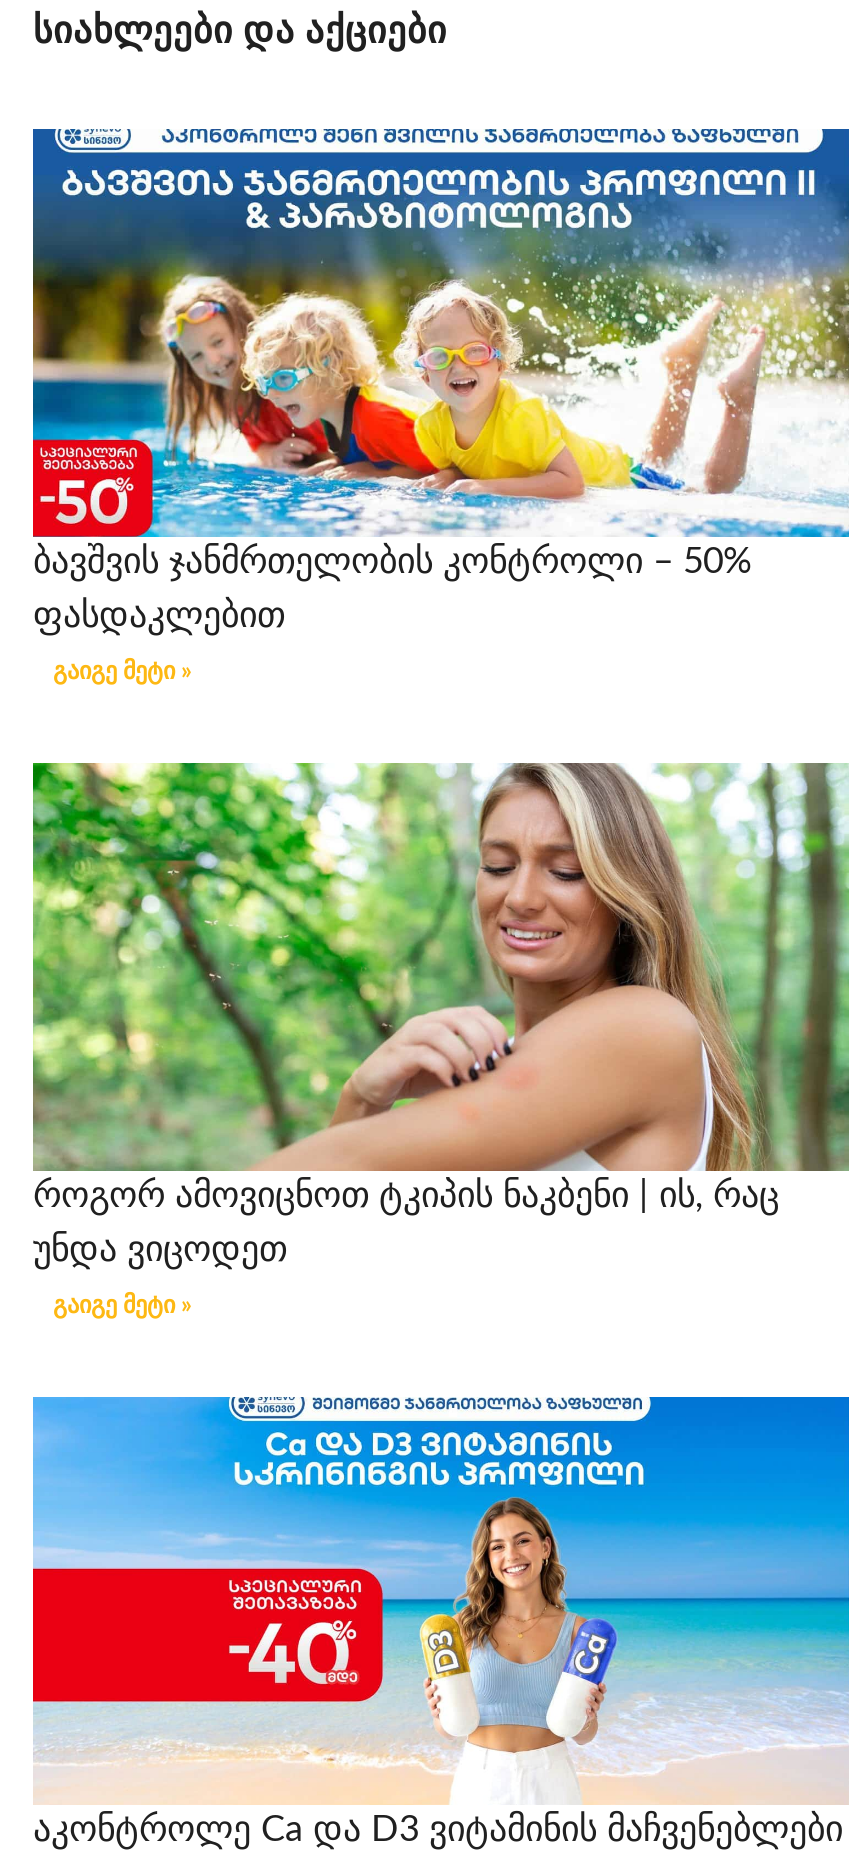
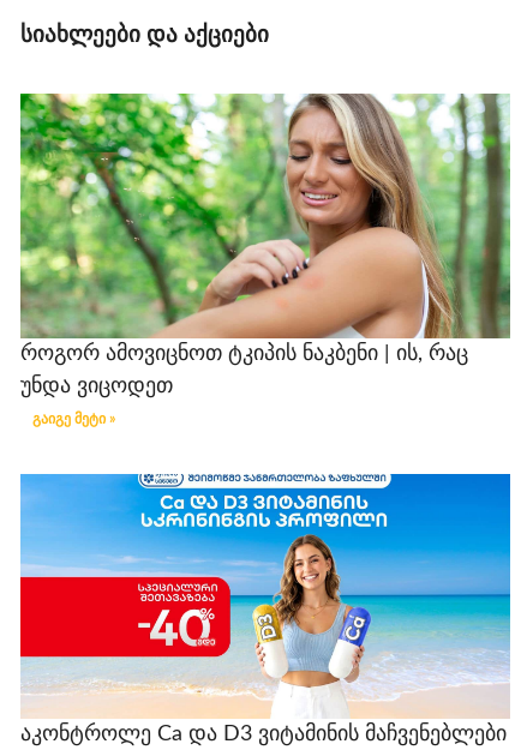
- [image]
- ბავშვის ჯანმრთელობის კონტროლი – 50%
- ფასდაკლებით
- გაიგე მეტი »
